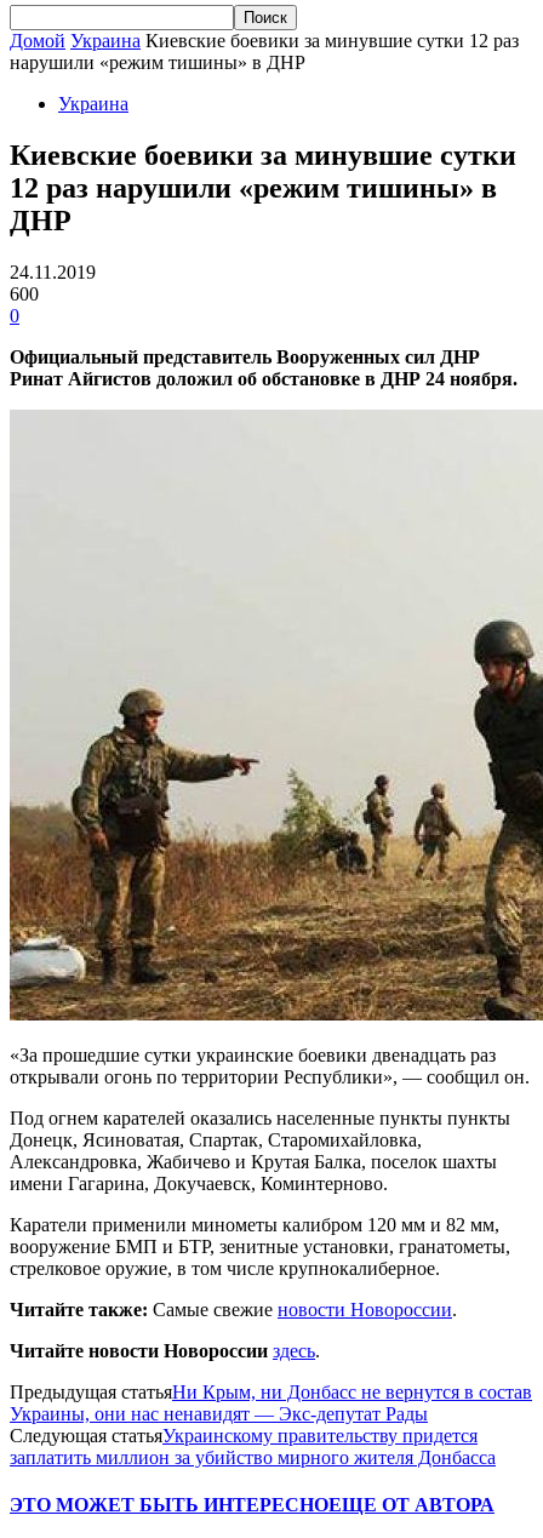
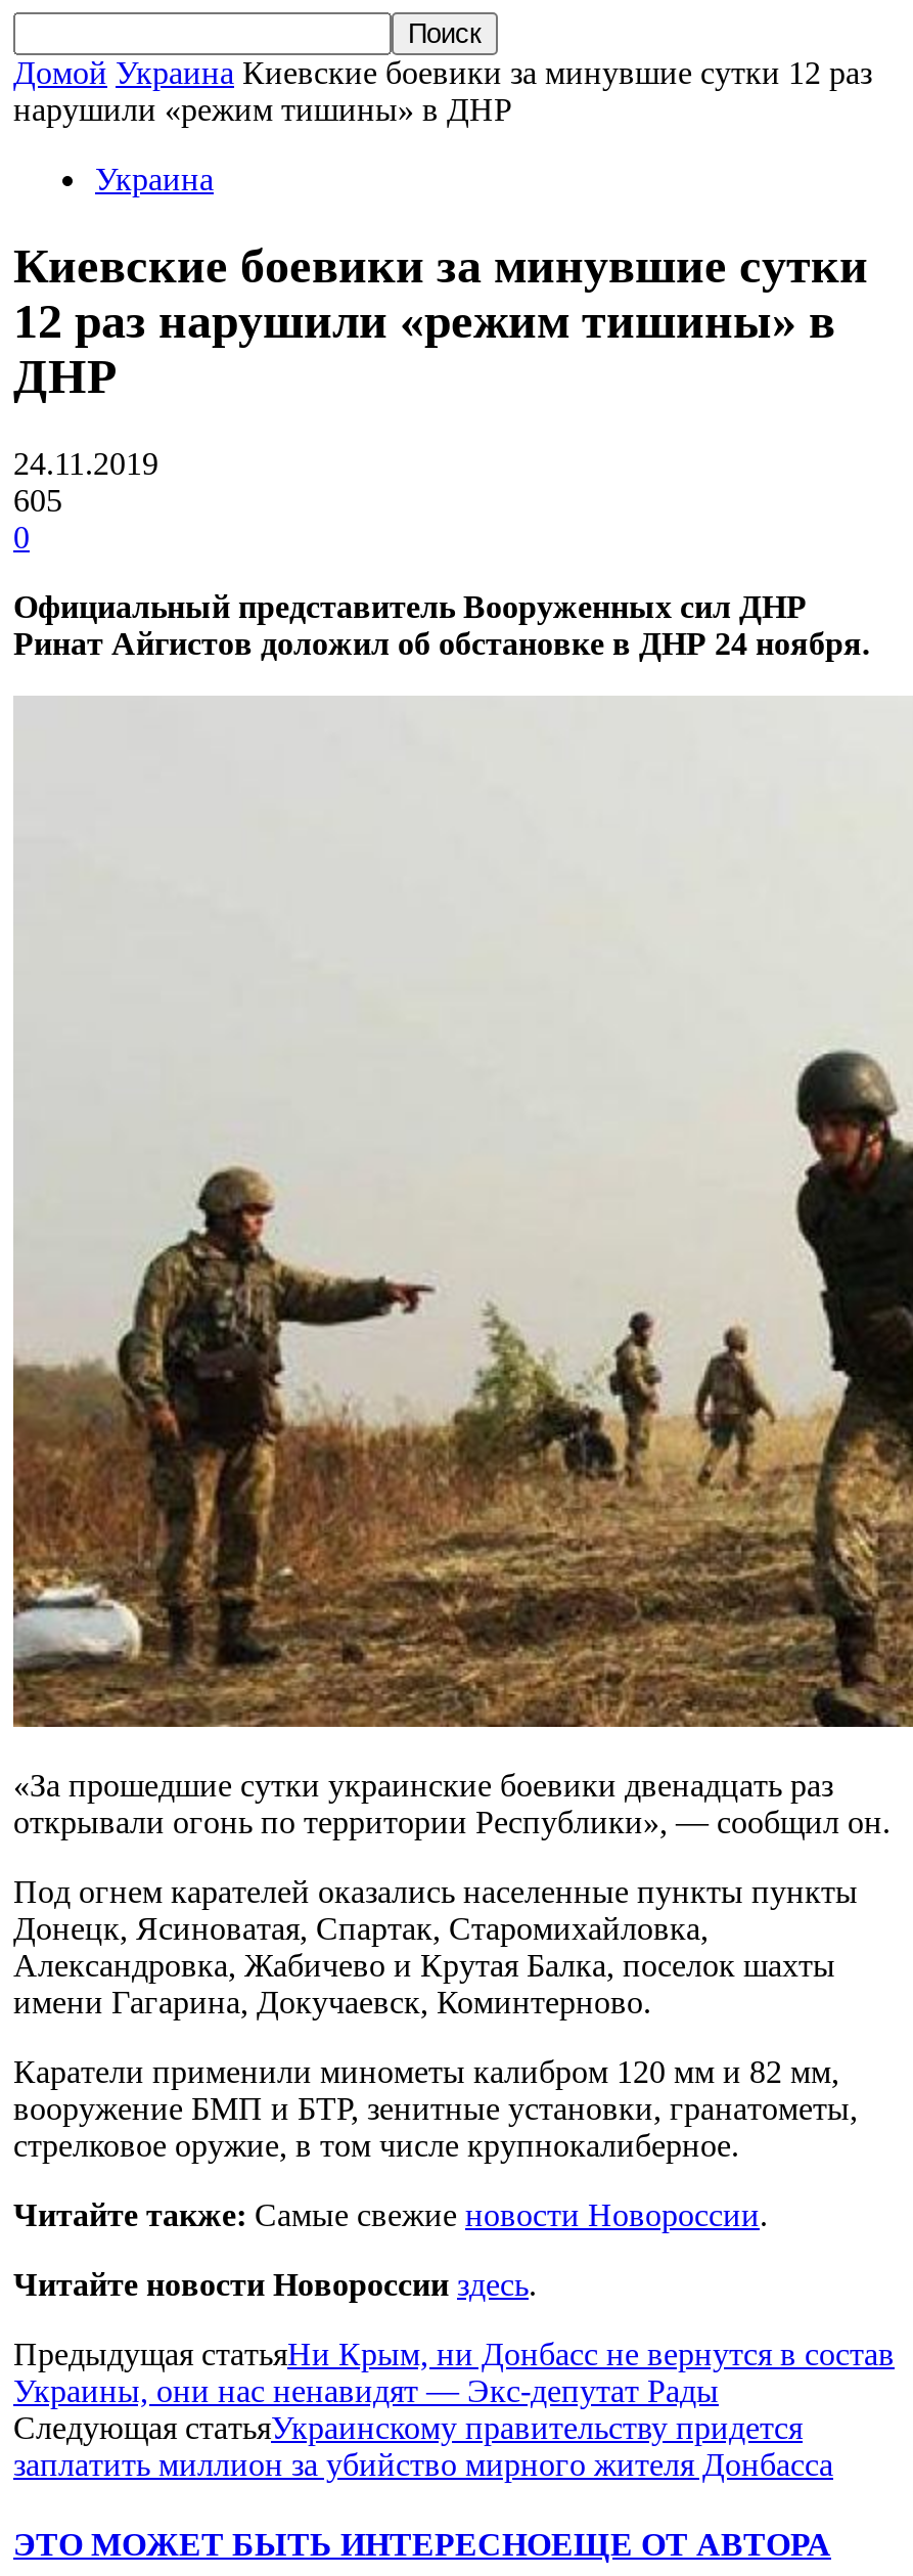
- 600
+ 605
